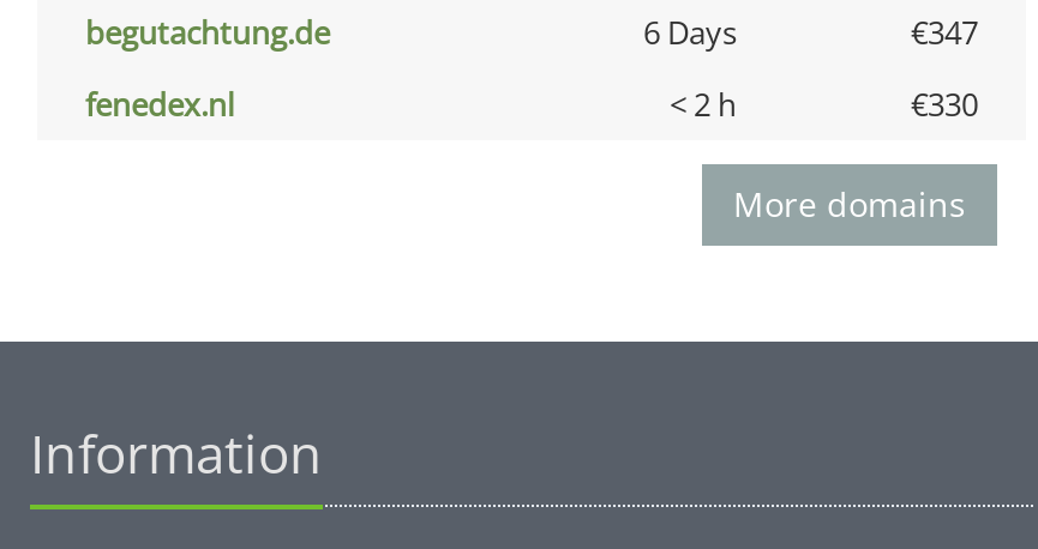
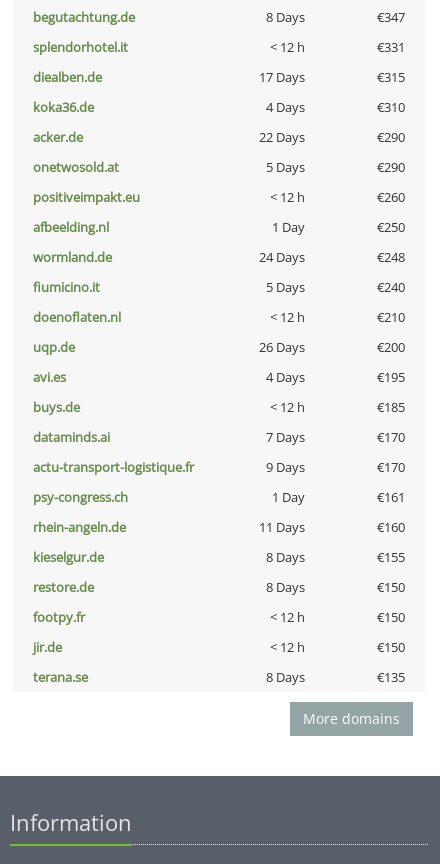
- 6 Days
+ 8 Days

- fenedex.nl
- < 2 h
- €330
+ splendorhotel.it
+ < 12 h
+ €331
+ diealben.de
+ 17 Days
+ €315
+ koka36.de
+ 4 Days
+ €310
+ acker.de
+ 22 Days
+ €290
+ onetwosold.at
+ 5 Days
+ €290
+ positiveimpakt.eu
+ < 12 h
+ €260
+ afbeelding.nl
+ 1 Day
+ €250
+ wormland.de
+ 24 Days
+ €248
+ fiumicino.it
+ 5 Days
+ €240
+ doenoflaten.nl
+ < 12 h
+ €210
+ uqp.de
+ 26 Days
+ €200
+ avi.es
+ 4 Days
+ €195
+ buys.de
+ < 12 h
+ €185
+ dataminds.ai
+ 7 Days
+ €170
+ actu-transport-logistique.fr
+ 9 Days
+ €170
+ psy-congress.ch
+ 1 Day
+ €161
+ rhein-angeln.de
+ 11 Days
+ €160
+ kieselgur.de
+ 8 Days
+ €155
+ restore.de
+ 8 Days
+ €150
+ footpy.fr
+ < 12 h
+ €150
+ jir.de
+ < 12 h
+ €150
+ terana.se
+ 8 Days
+ €135
